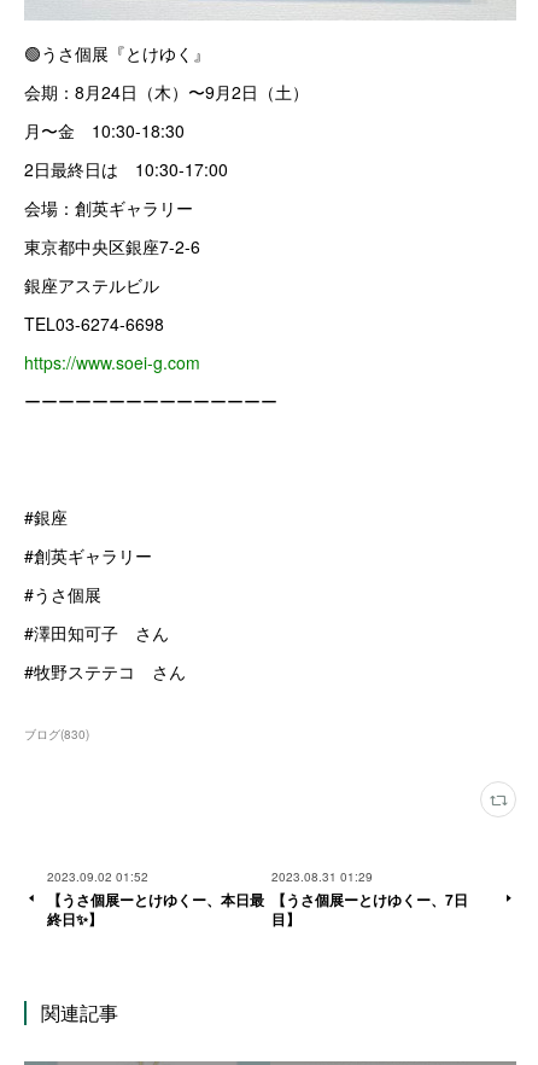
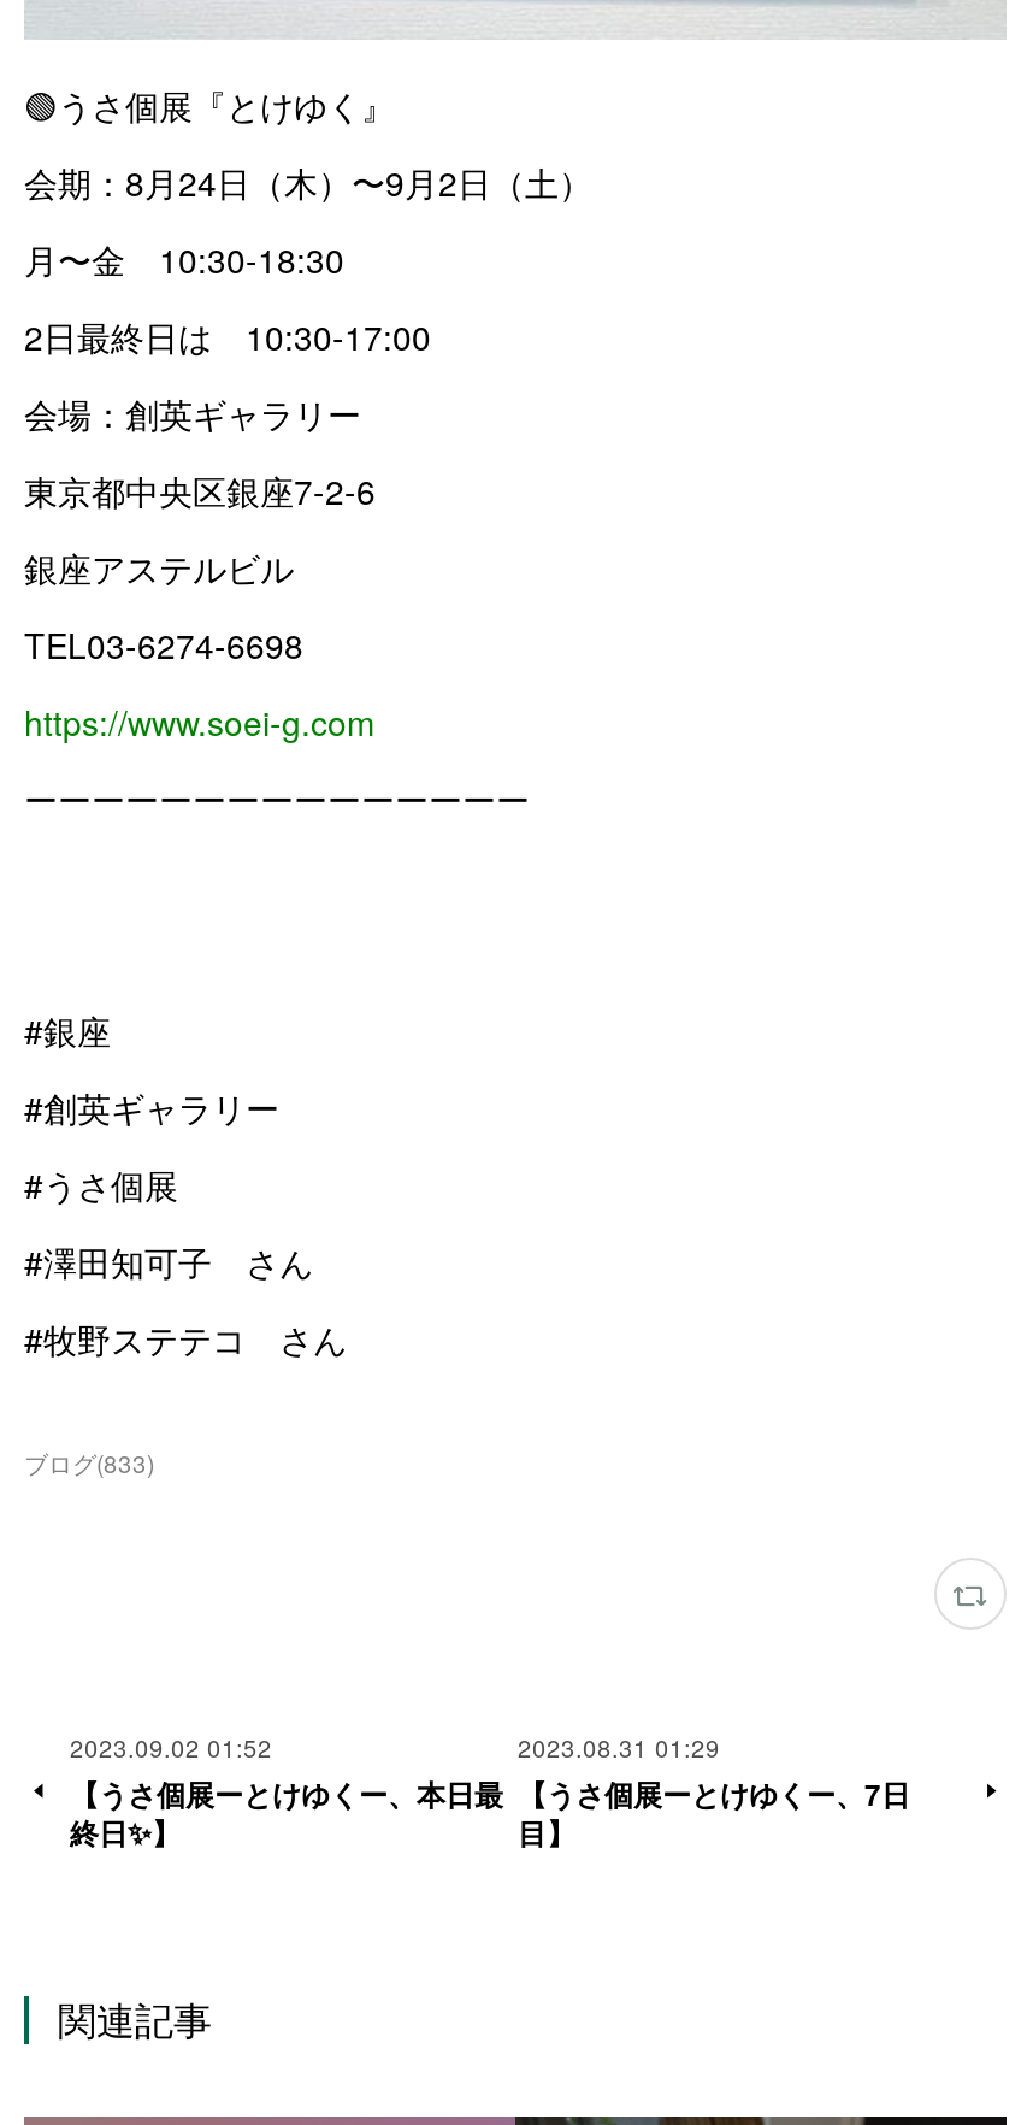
- ブログ(830)
+ ブログ(833)
